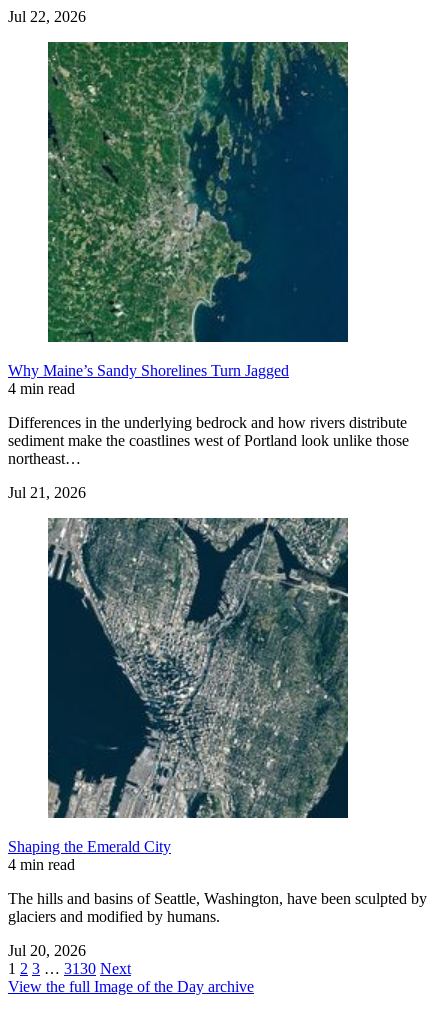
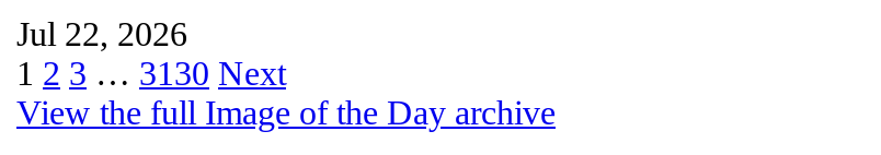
- [image]
- Why Maine’s Sandy Shorelines Turn Jagged
- 4 min read
- Differences in the underlying bedrock and how rivers distribute
- sediment make the coastlines west of Portland look unlike those
- northeast…
- Jul 21, 2026

- [image]
- Shaping the Emerald City
- 4 min read
- The hills and basins of Seattle, Washington, have been sculpted by
- glaciers and modified by humans.
- Jul 20, 2026
